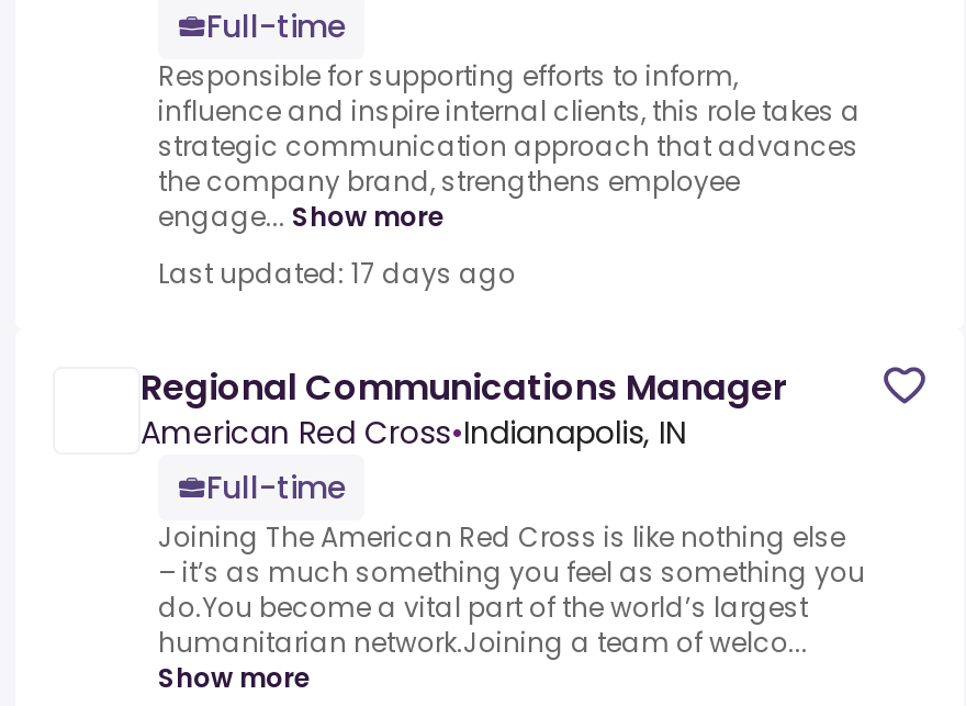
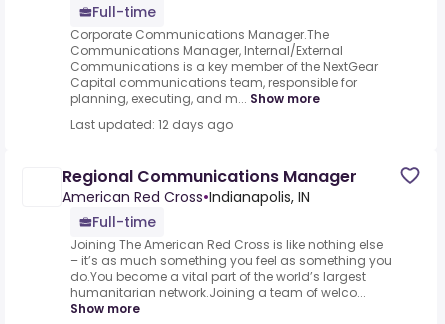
- Responsible for supporting efforts to inform,
- influence and inspire internal clients, this role takes a
- strategic communication approach that advances
- the company brand, strengthens employee
- engage... Show more
+ Corporate Communications Manager.The
+ Communications Manager, Internal/External
+ Communications is a key member of the NextGear
+ Capital communications team, responsible for
+ planning, executing, and m... Show more

- Last updated: 17 days ago
+ Last updated: 12 days ago
